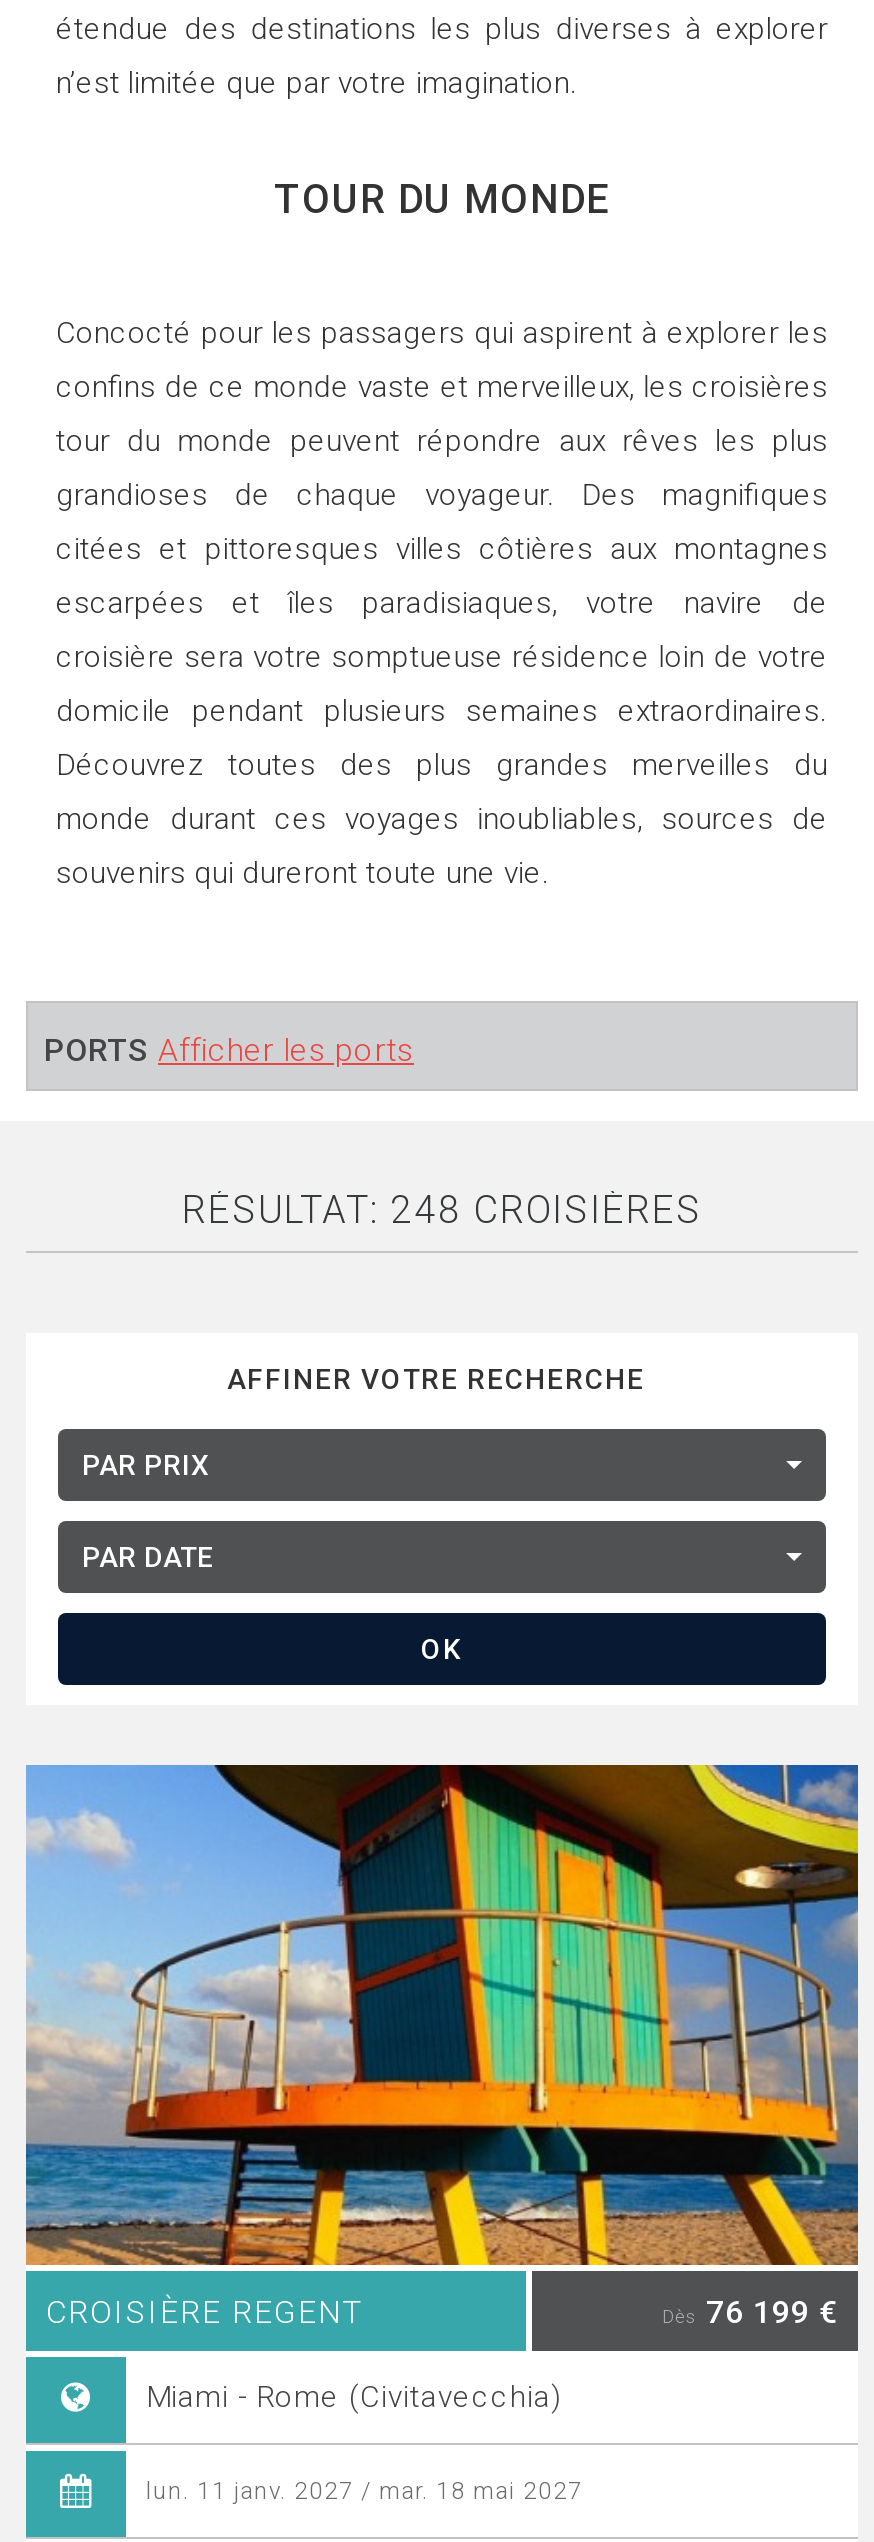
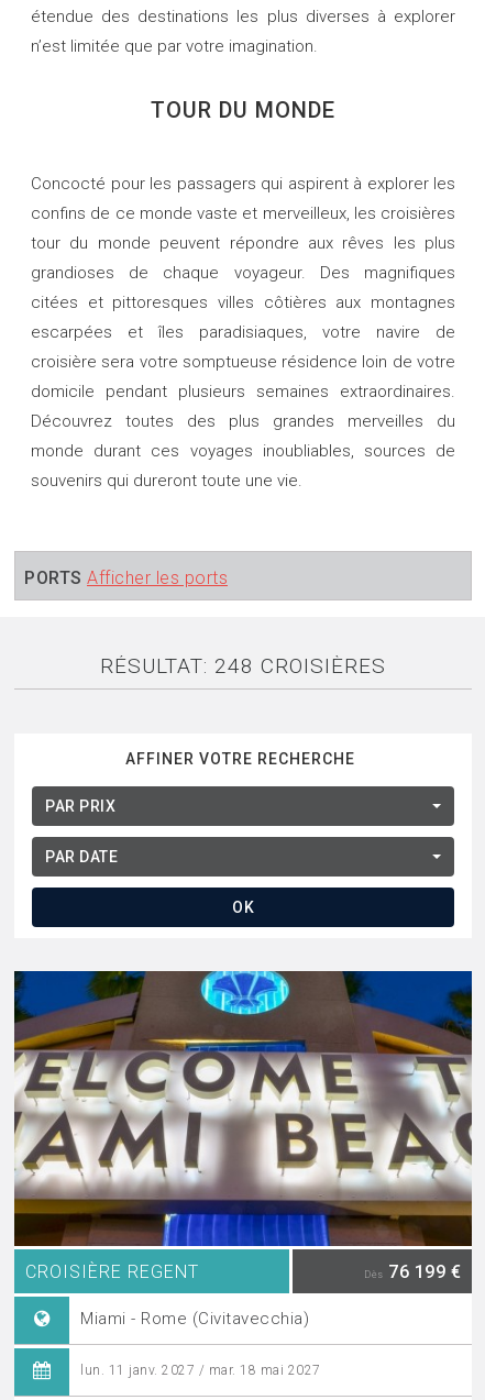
- [image]
+ [image]
